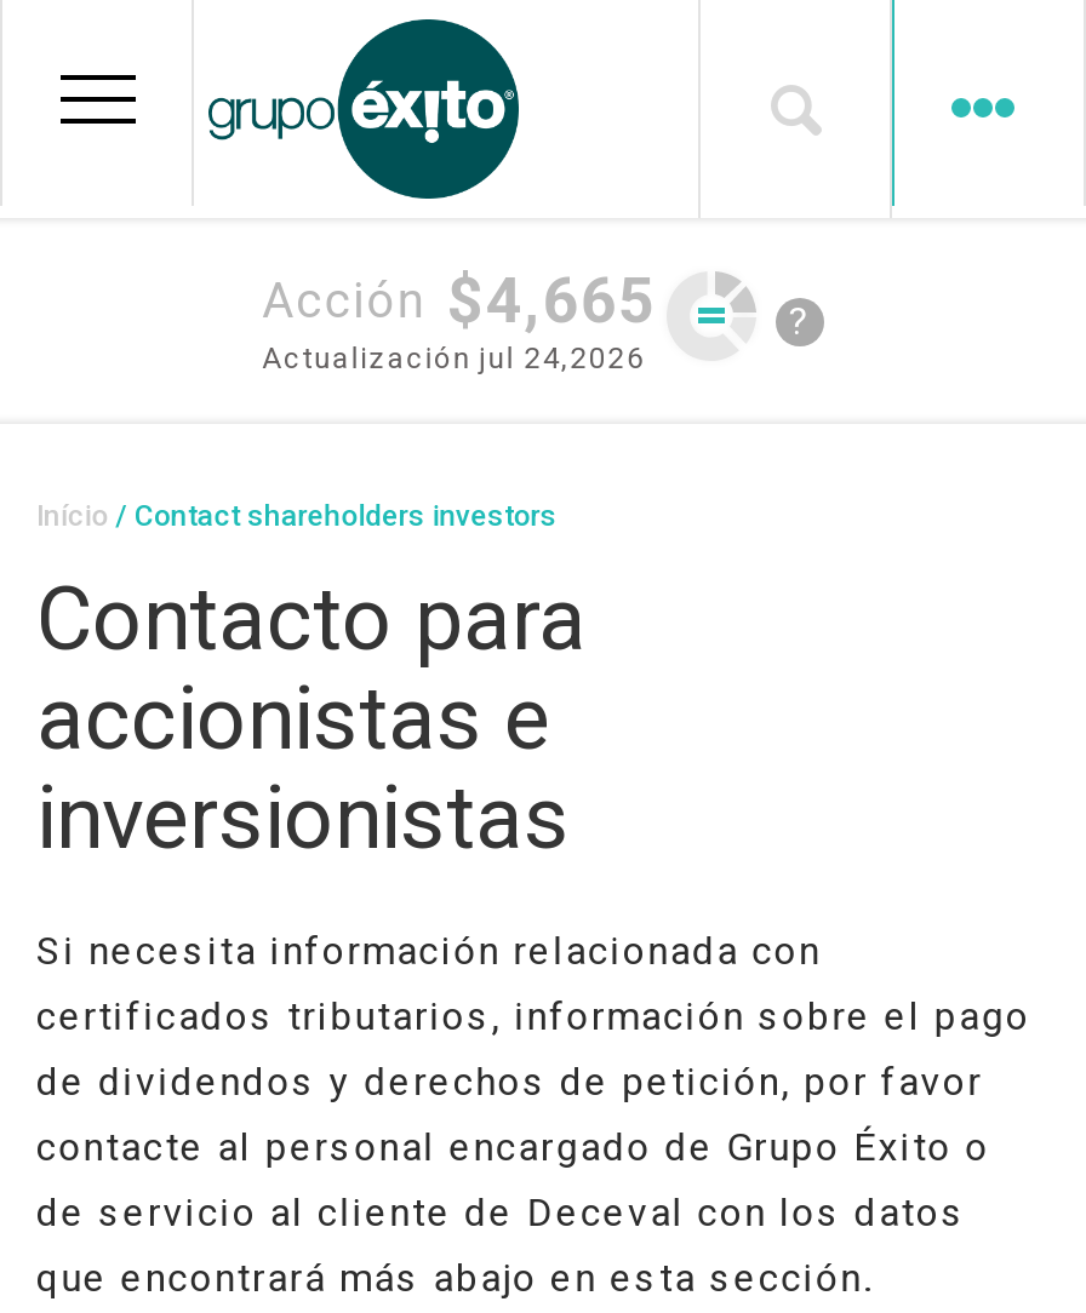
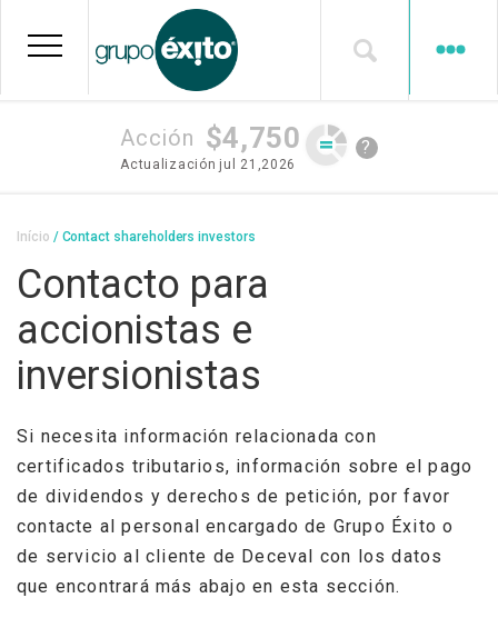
- Acción $4,665
+ Acción $4,750

- Actualización jul 24,2026
+ Actualización jul 21,2026
